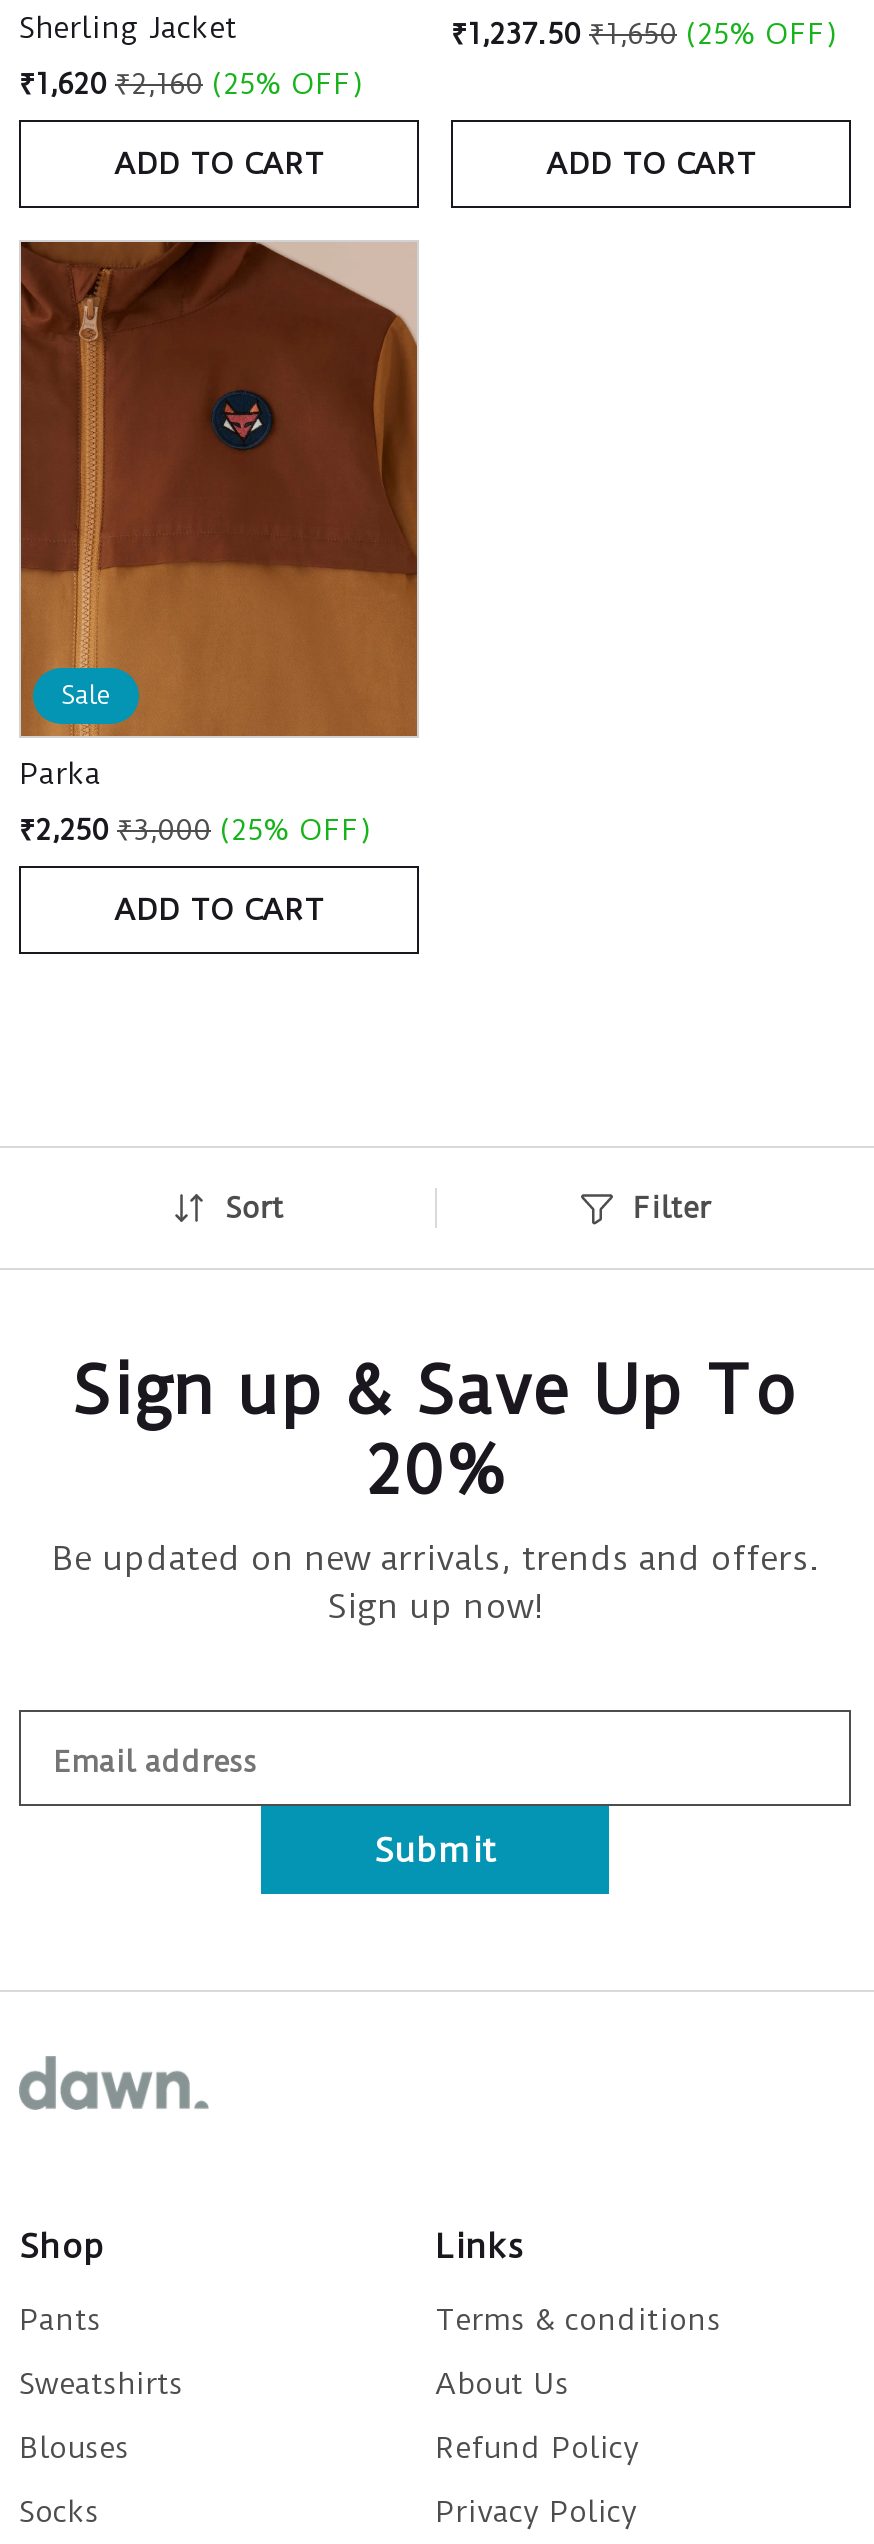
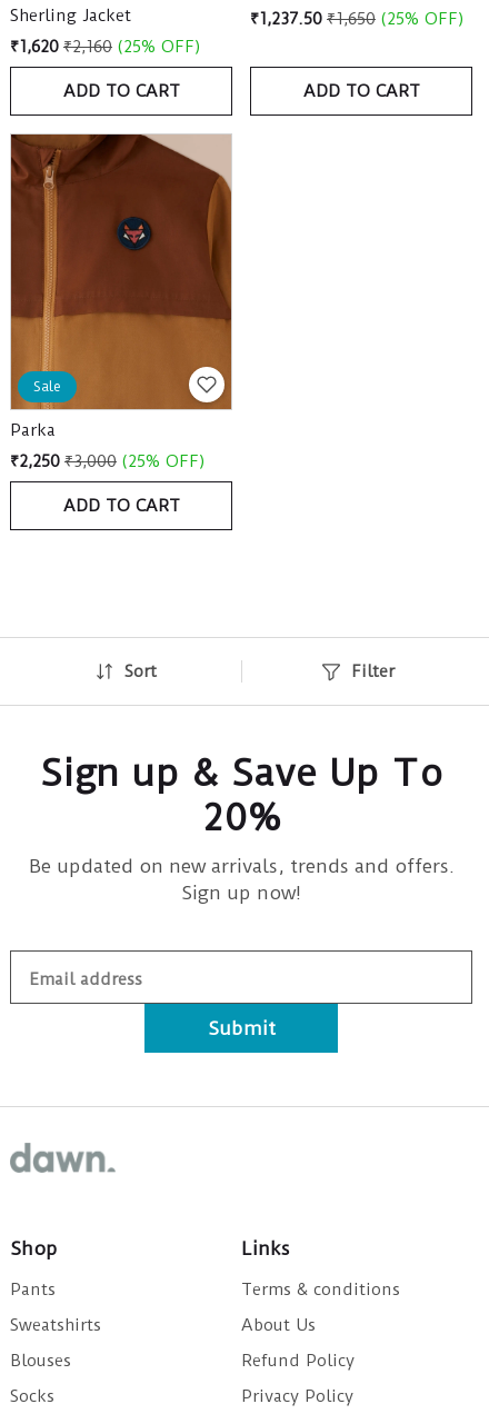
+ [image]
